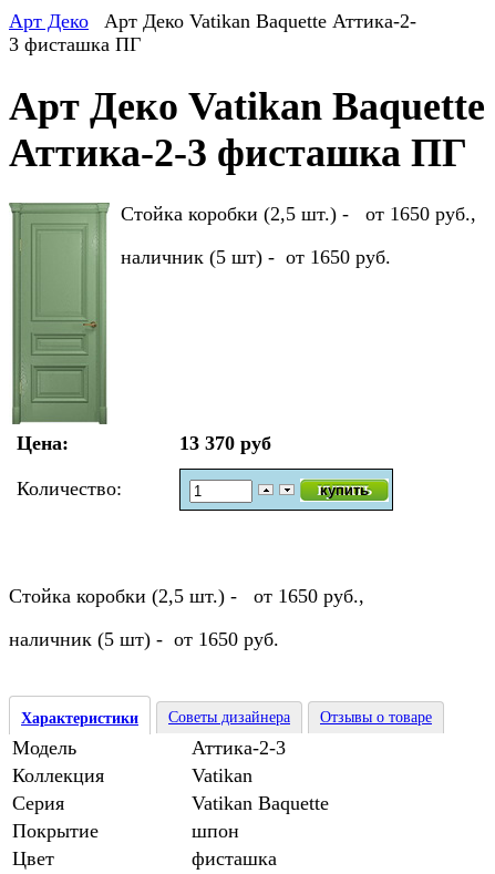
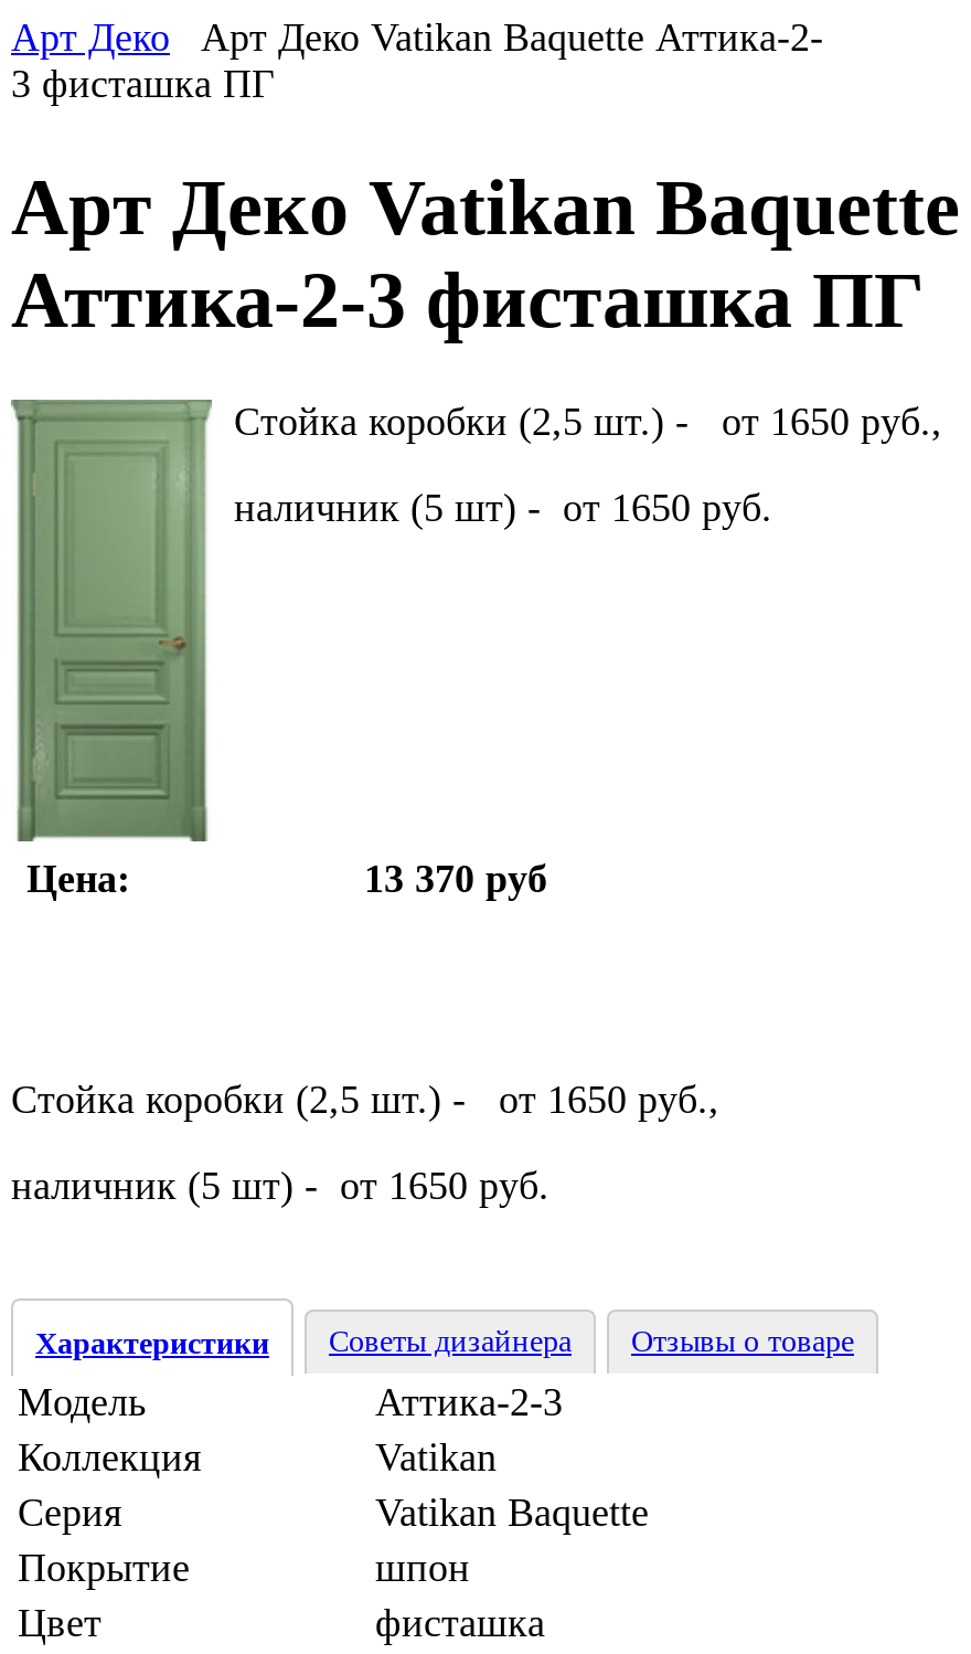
- [image]

- Количество:
